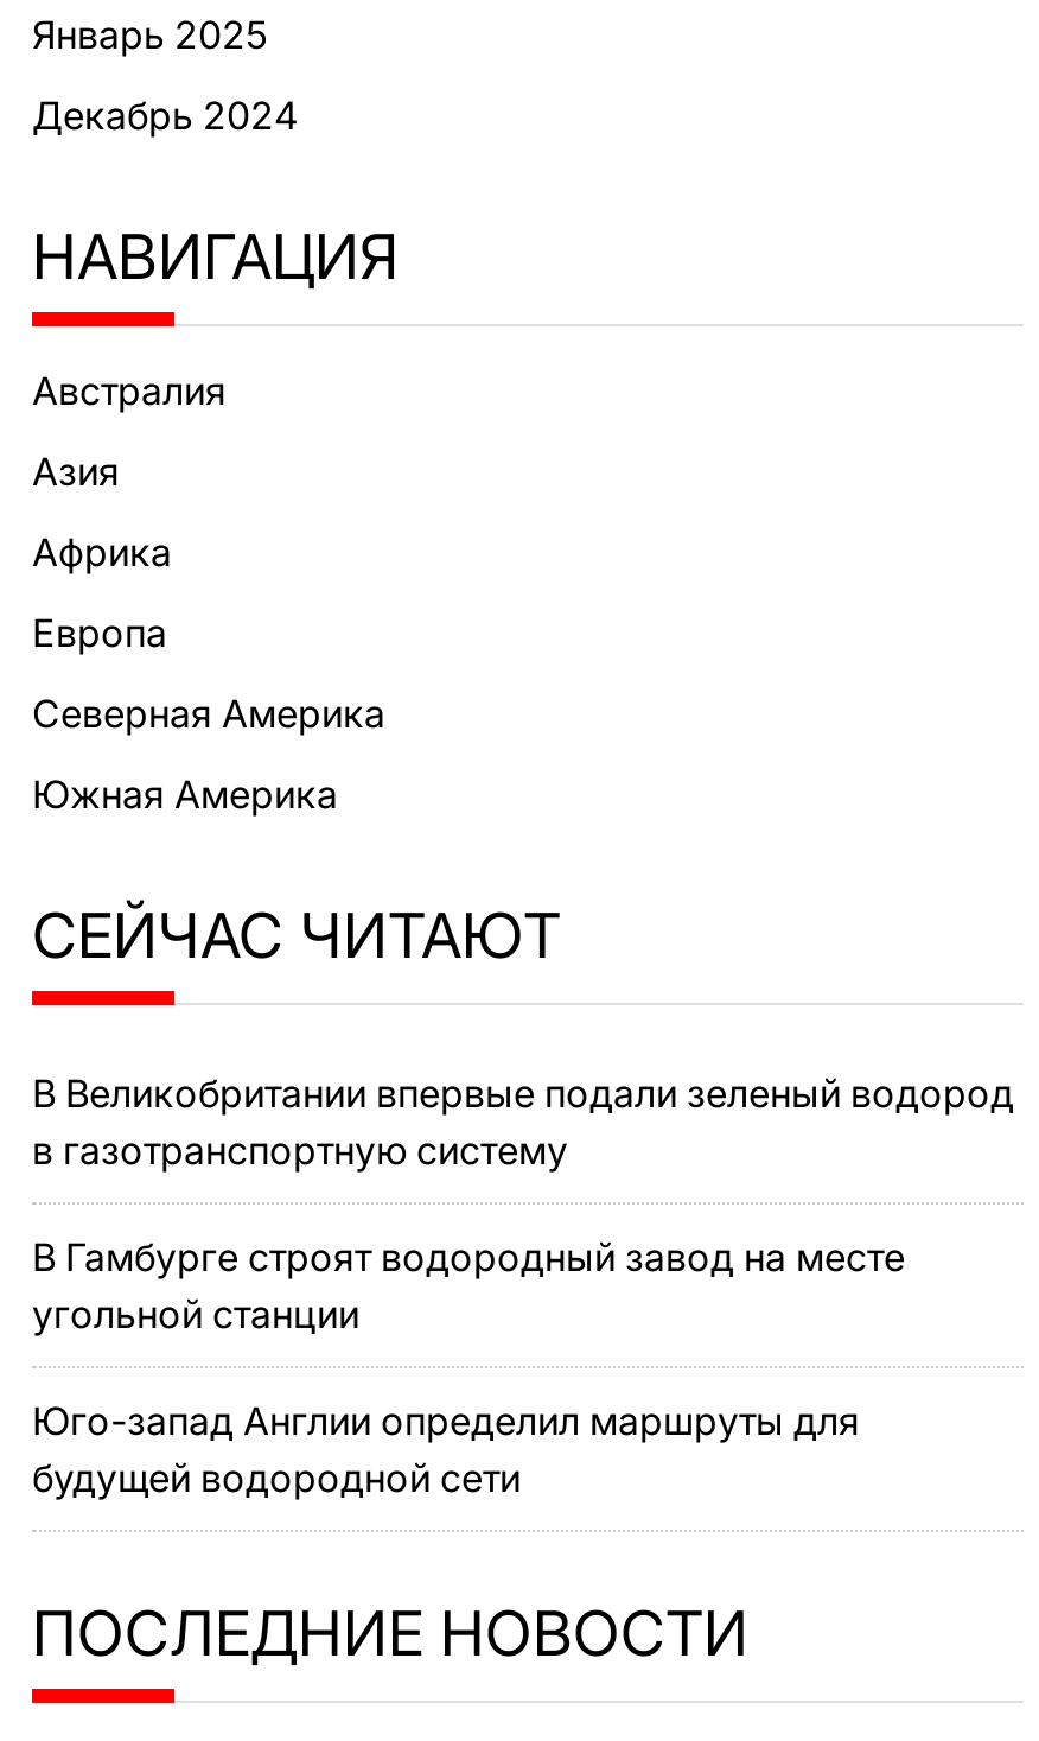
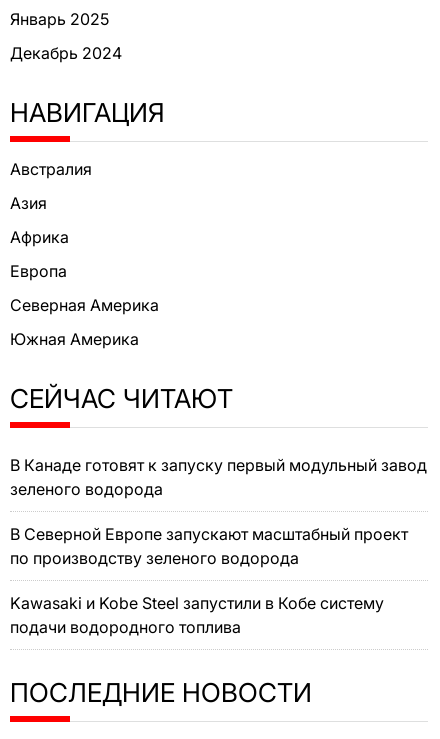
- В Великобритании впервые подали зеленый водород
- в газотранспортную систему
+ В Канаде готовят к запуску первый модульный завод
+ зеленого водорода

- В Гамбурге строят водородный завод на месте
- угольной станции
+ В Северной Европе запускают масштабный проект
+ по производству зеленого водорода

- Юго-запад Англии определил маршруты для
- будущей водородной сети
+ Kawasaki и Kobe Steel запустили в Кобе систему
+ подачи водородного топлива
